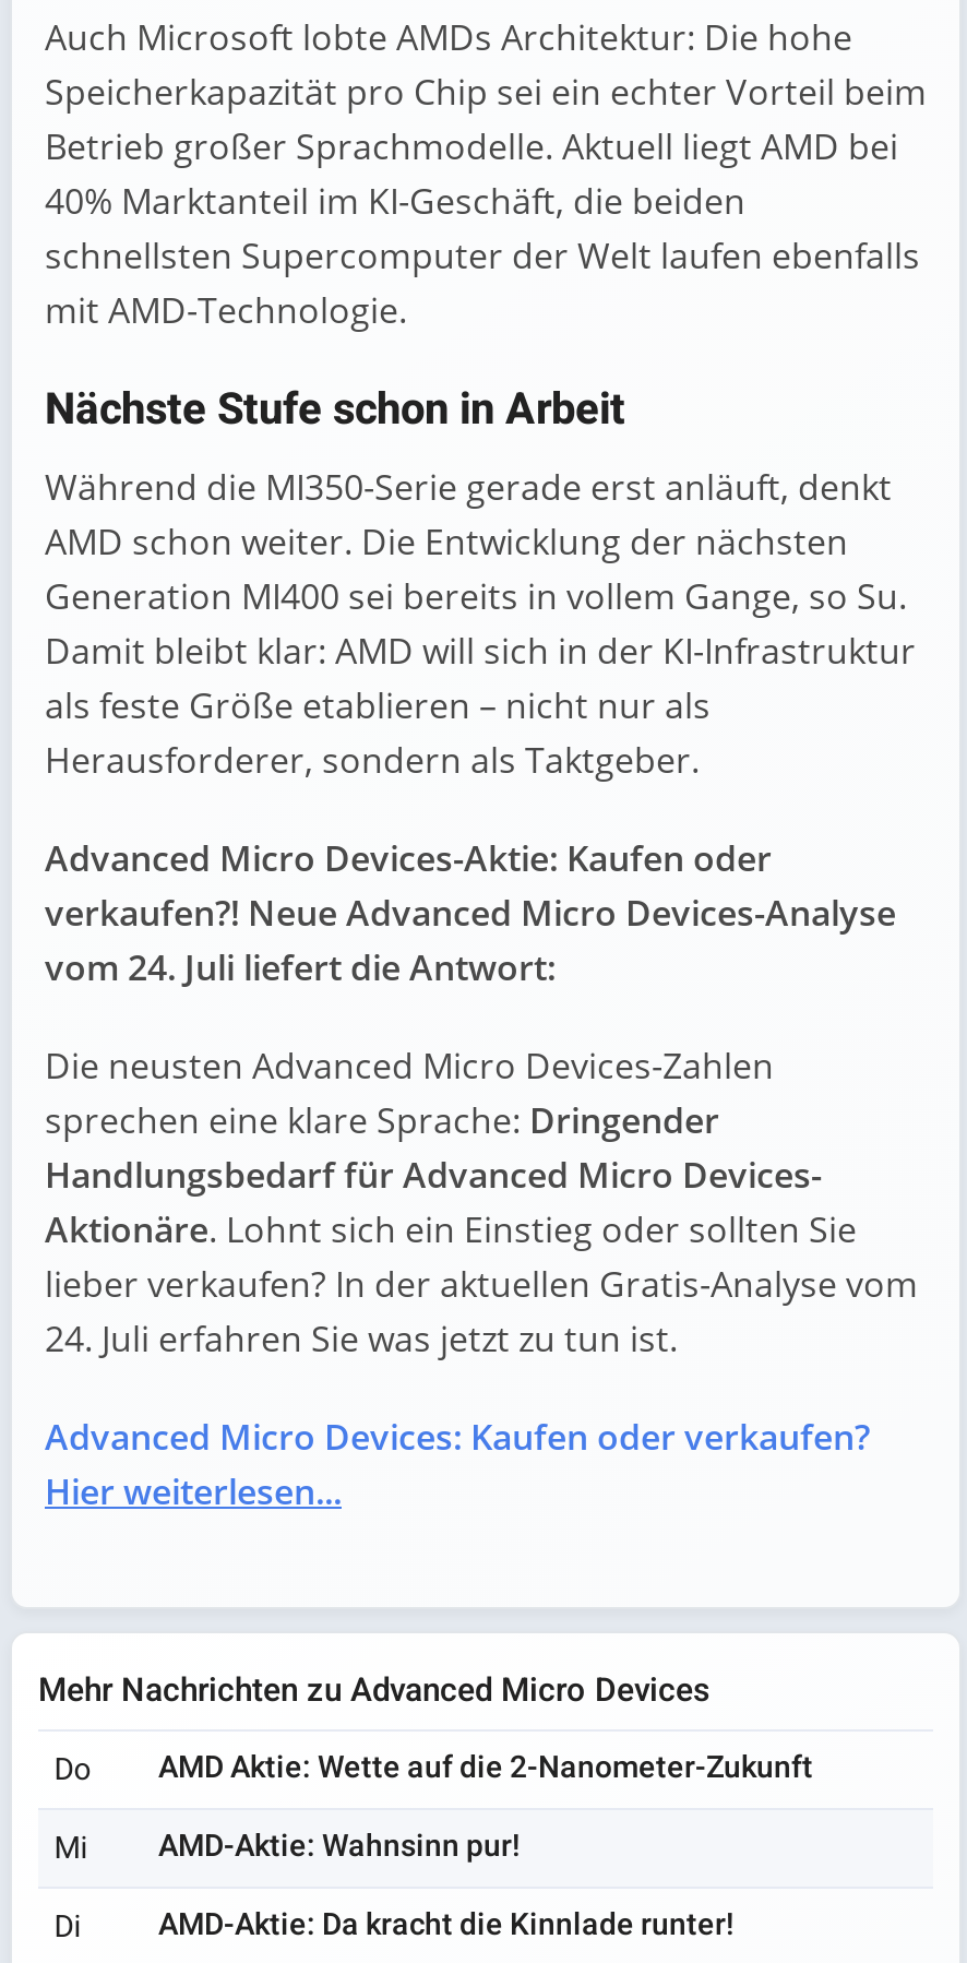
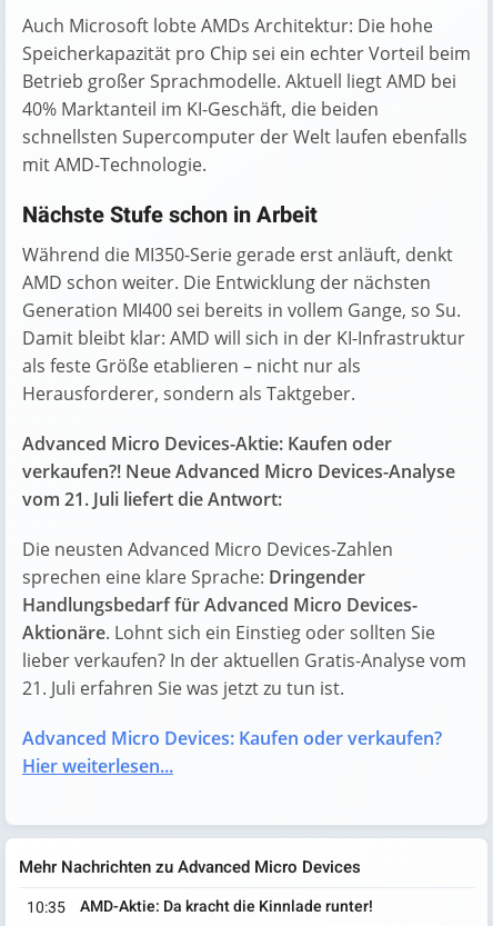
- vom 24. Juli liefert die Antwort:
+ vom 21. Juli liefert die Antwort:

- 24. Juli erfahren Sie was jetzt zu tun ist.
+ 21. Juli erfahren Sie was jetzt zu tun ist.

- Do
- AMD Aktie: Wette auf die 2-Nanometer-Zukunft
- Mi
- AMD-Aktie: Wahnsinn pur!
- Di
+ 10:35
